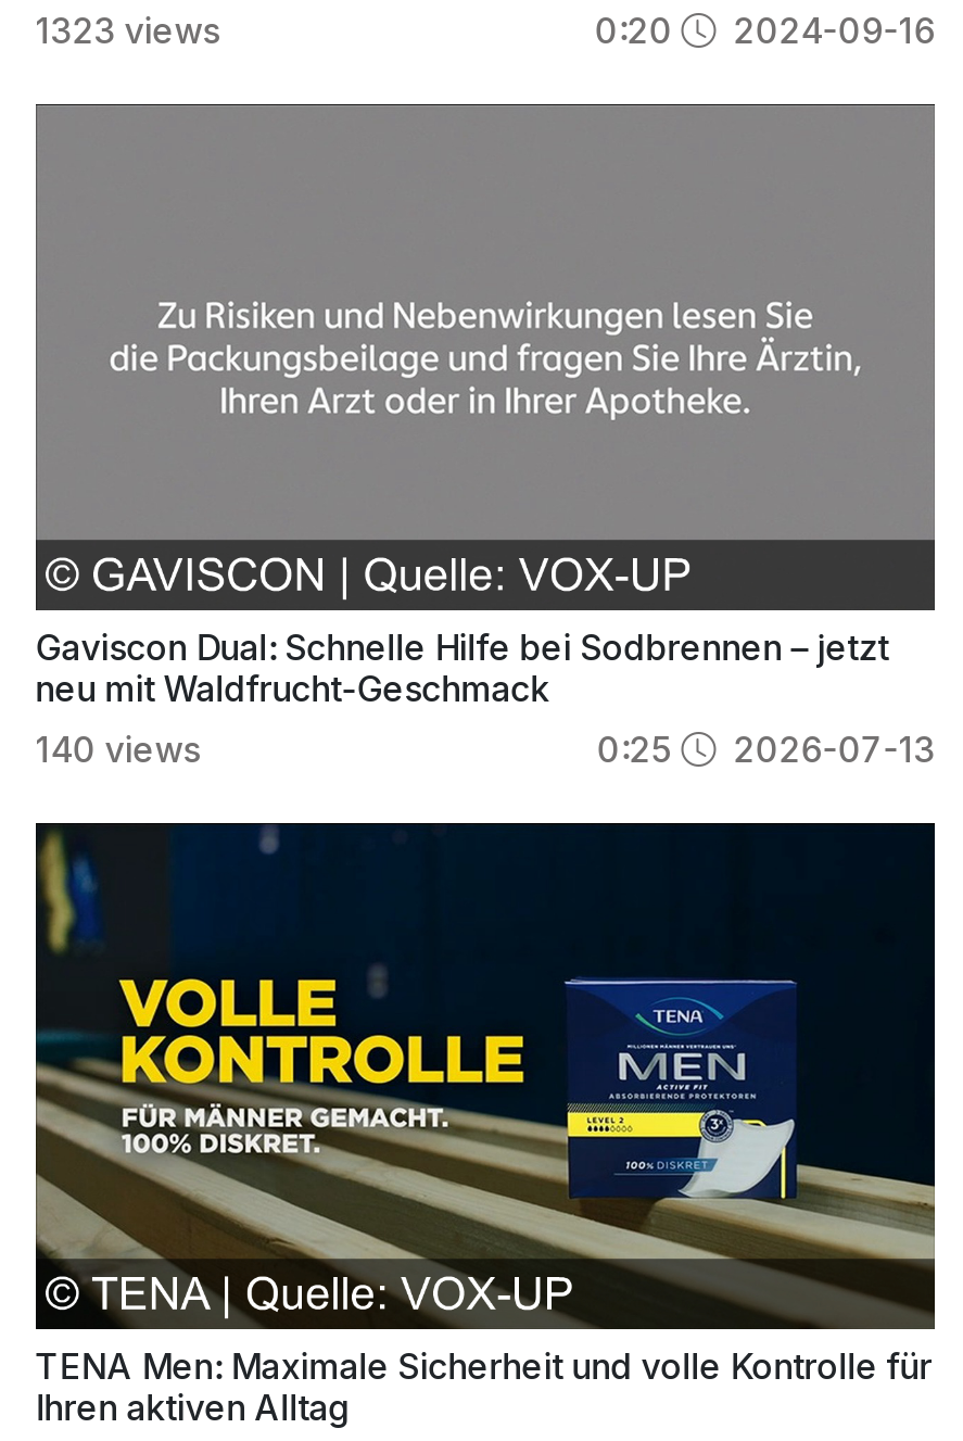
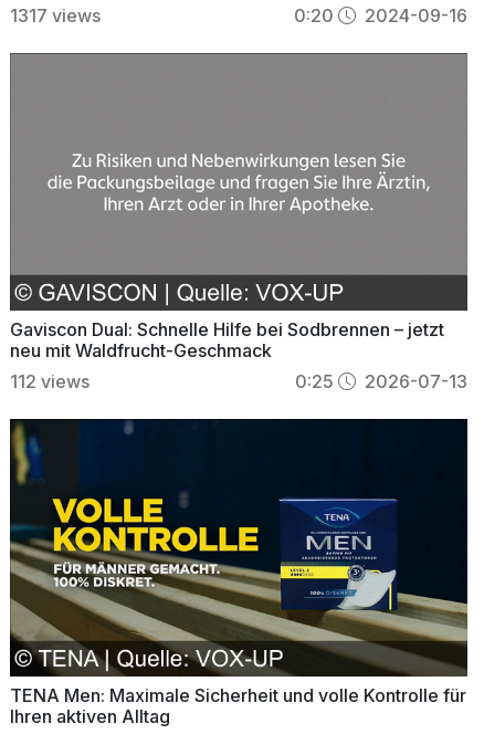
- 1323 views
+ 1317 views

- 140 views
+ 112 views
